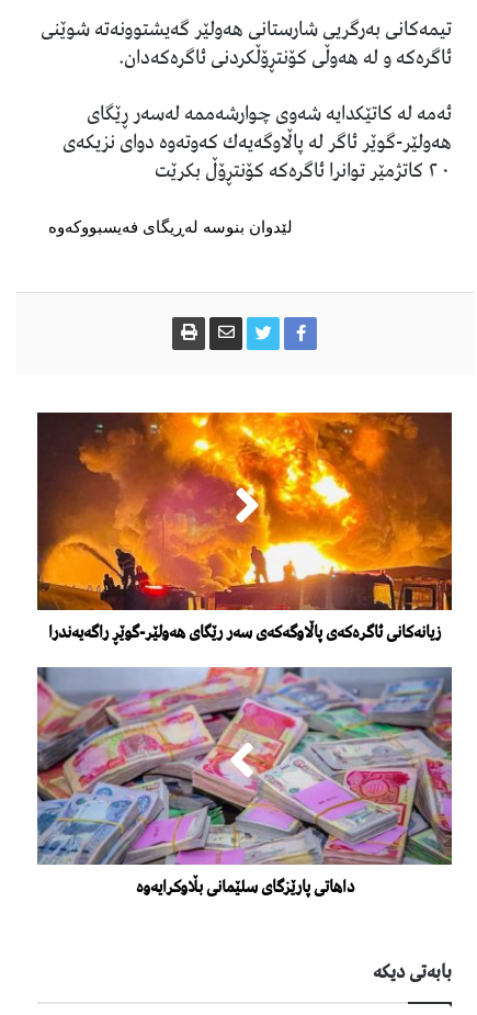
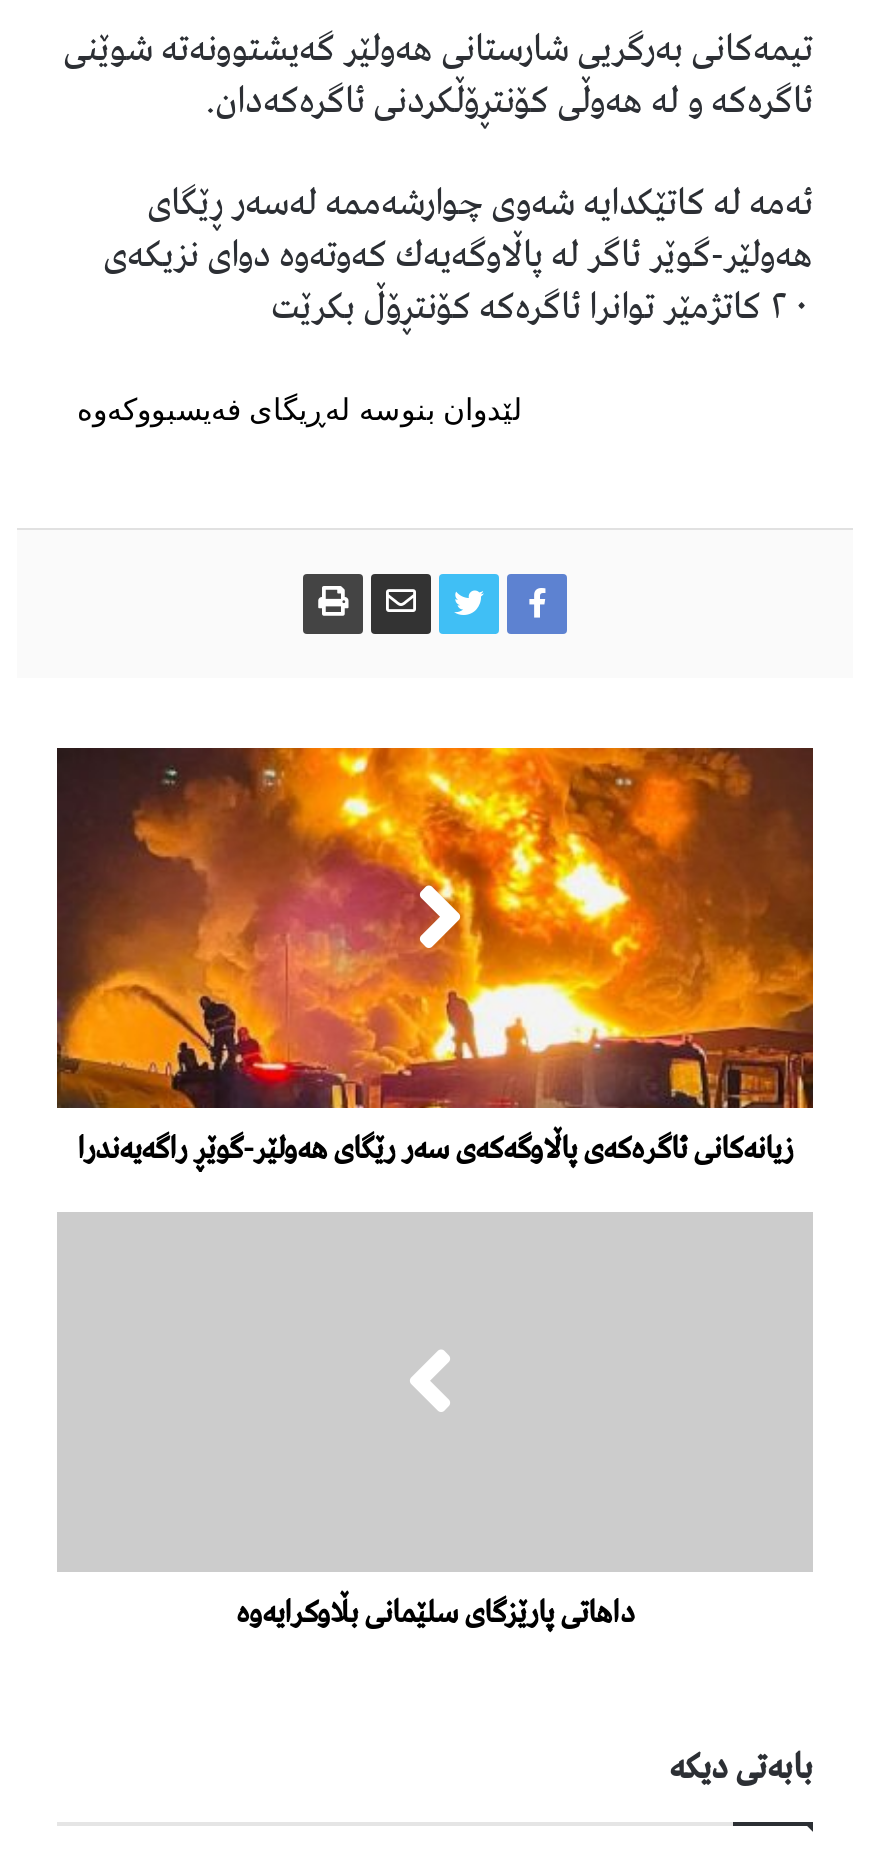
- [image]
